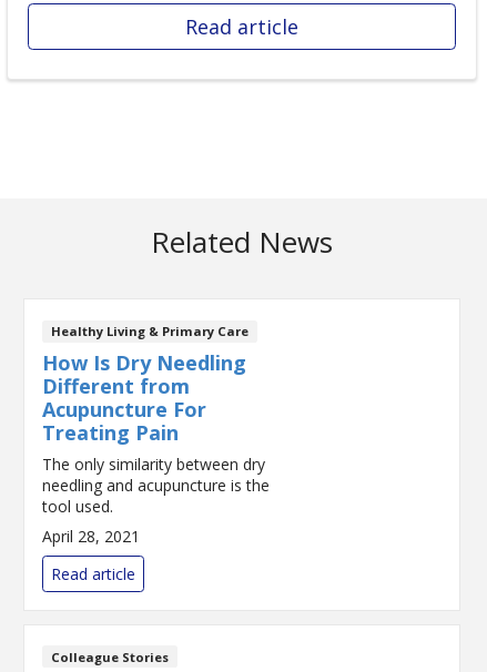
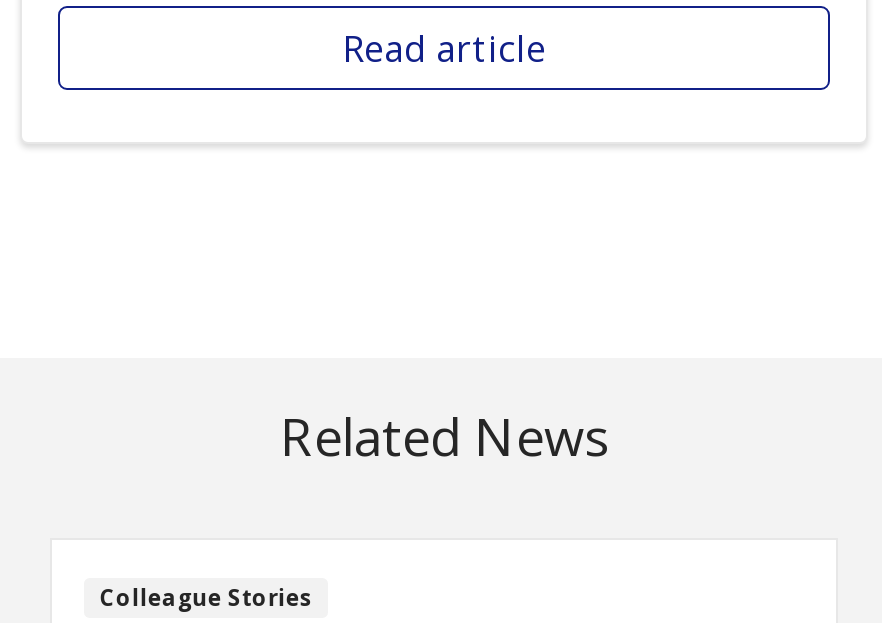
- Healthy Living & Primary Care
- How Is Dry Needling
- Different from
- Acupuncture For
- Treating Pain
- The only similarity between dry
- needling and acupuncture is the
- tool used.
- April 28, 2021
- Read article
